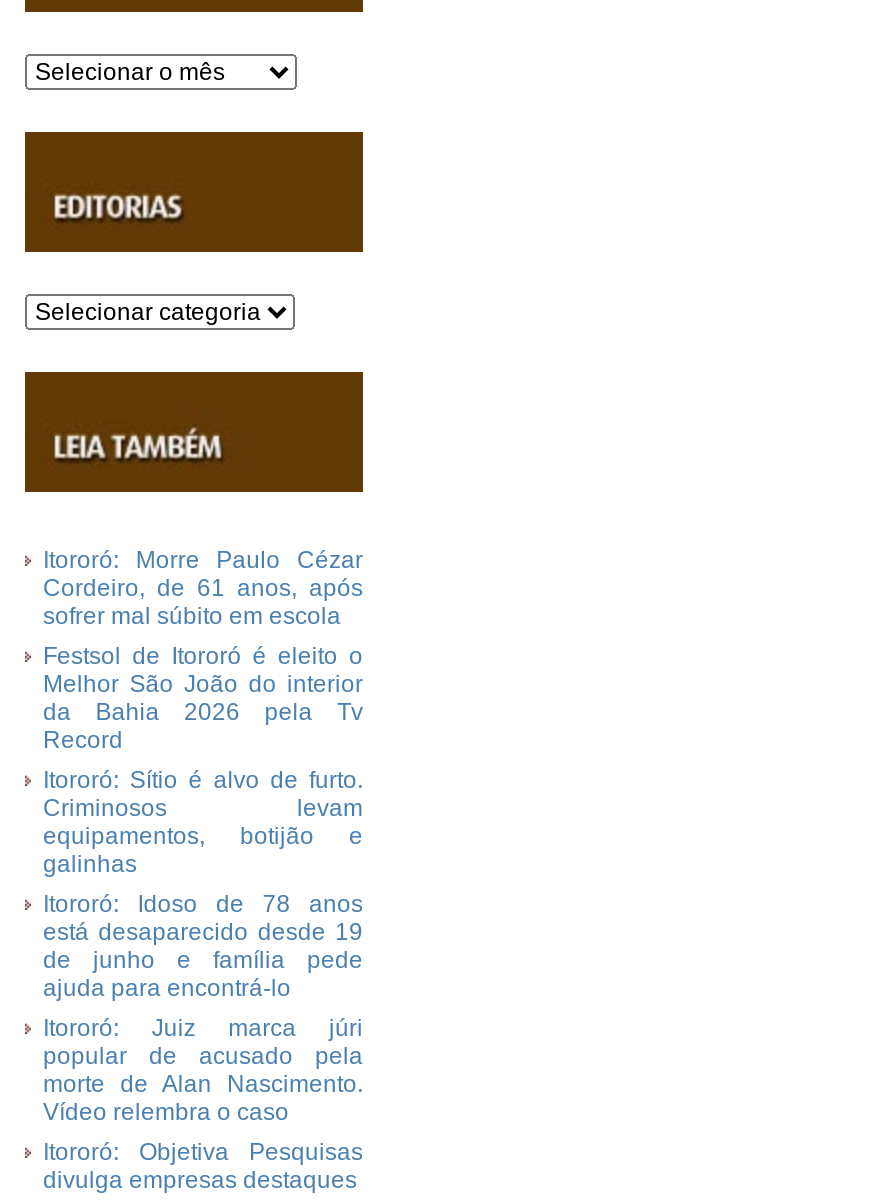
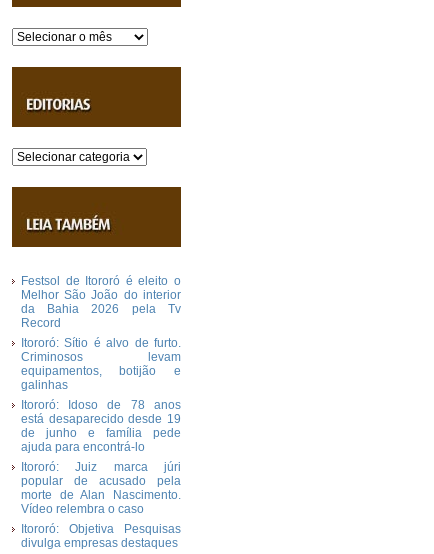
- Itororó: Morre Paulo Cézar
- Cordeiro, de 61 anos, após
- sofrer mal súbito em escola
